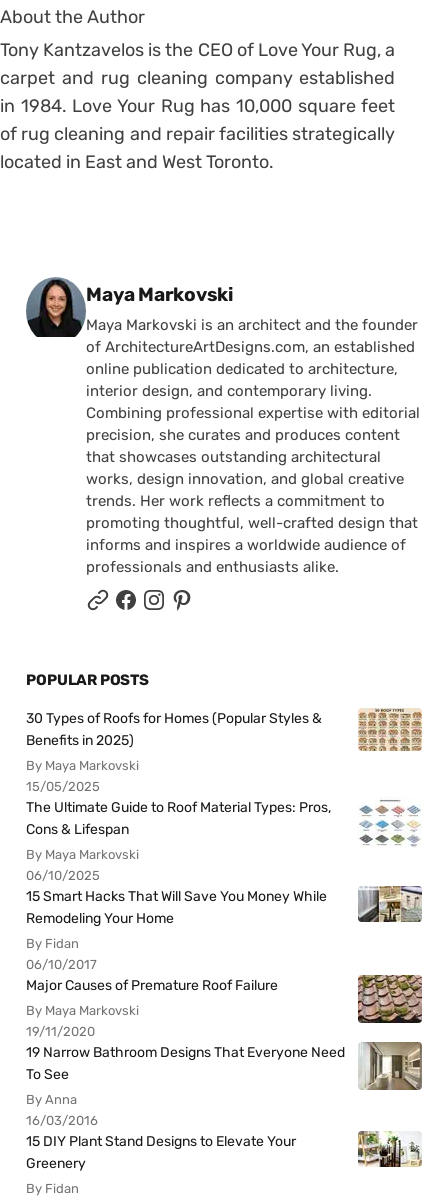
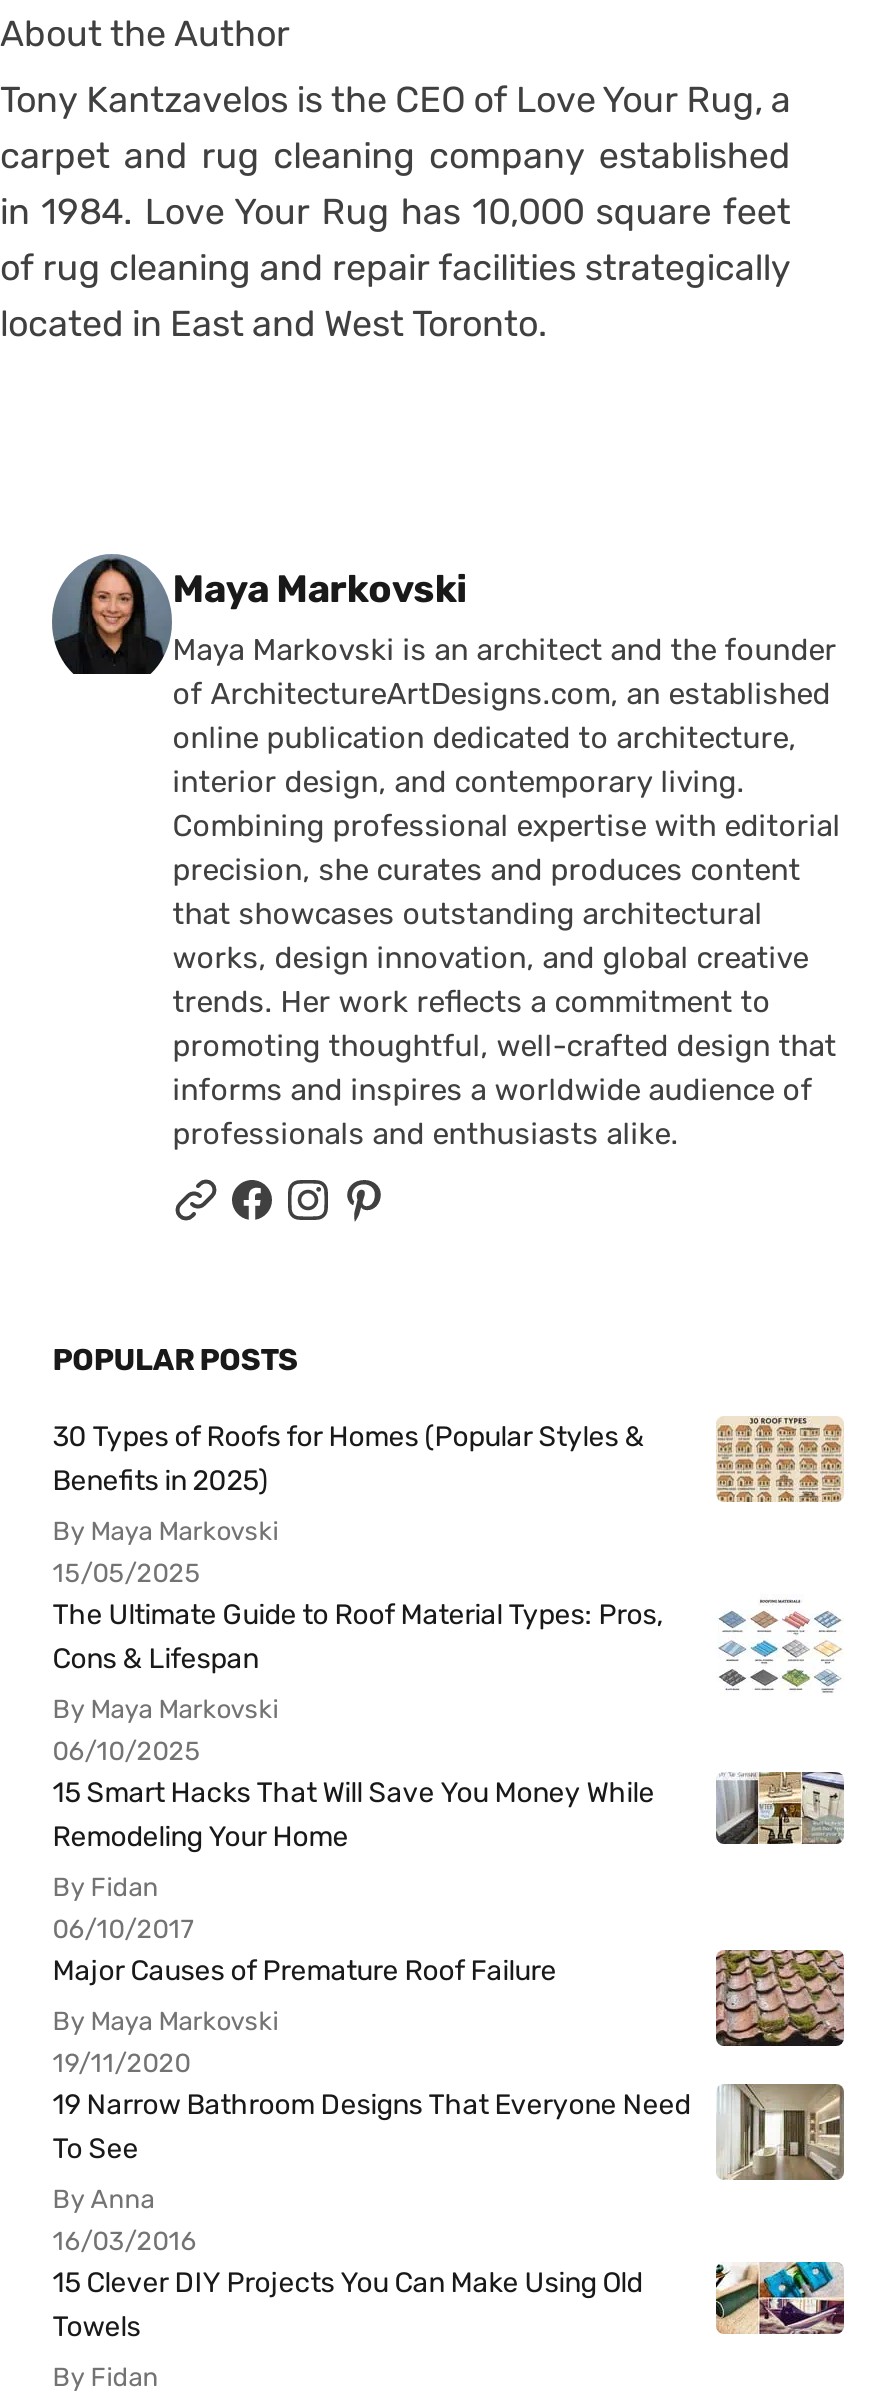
- 15 DIY Plant Stand Designs to Elevate Your
- Greenery
+ 15 Clever DIY Projects You Can Make Using Old
+ Towels

- [image]
+ [image]
